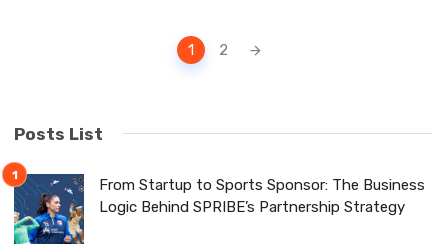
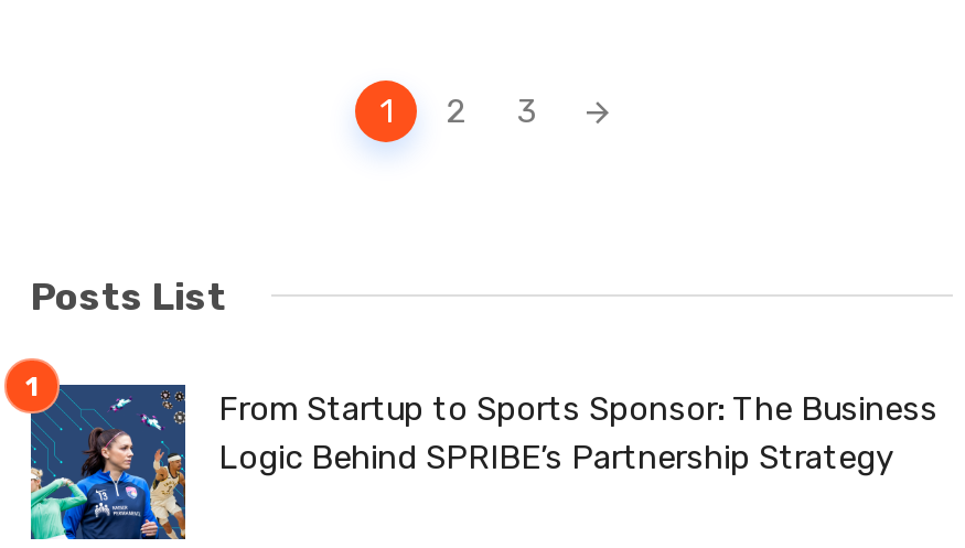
+ 3
